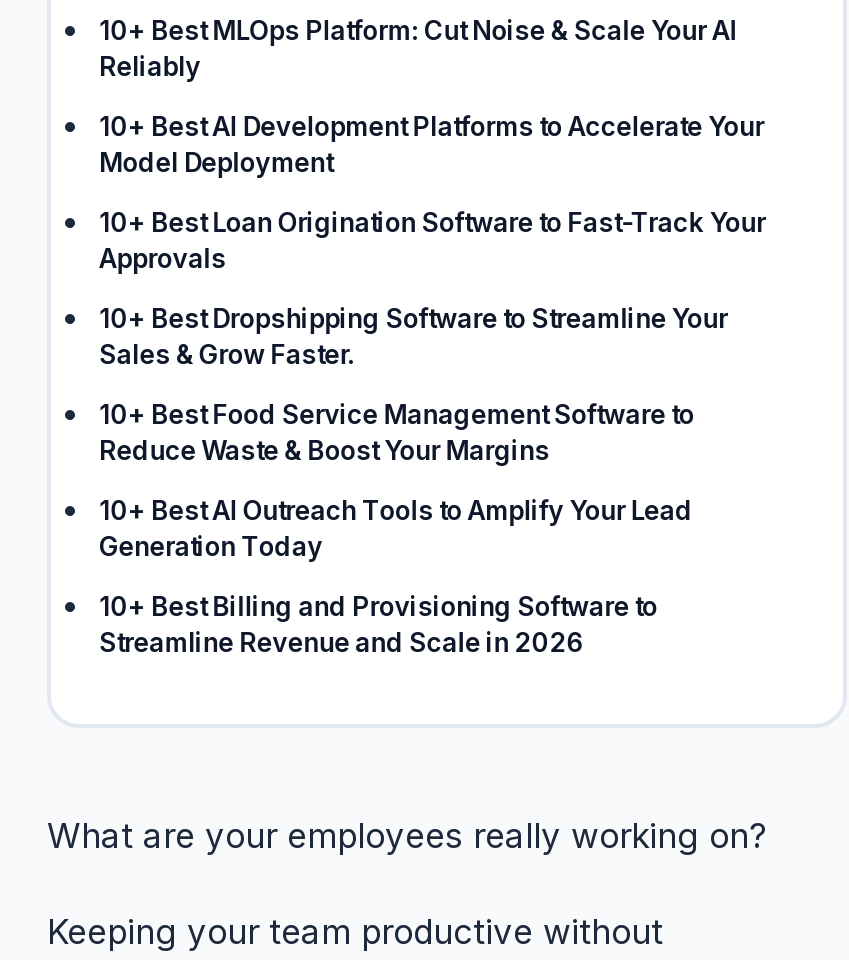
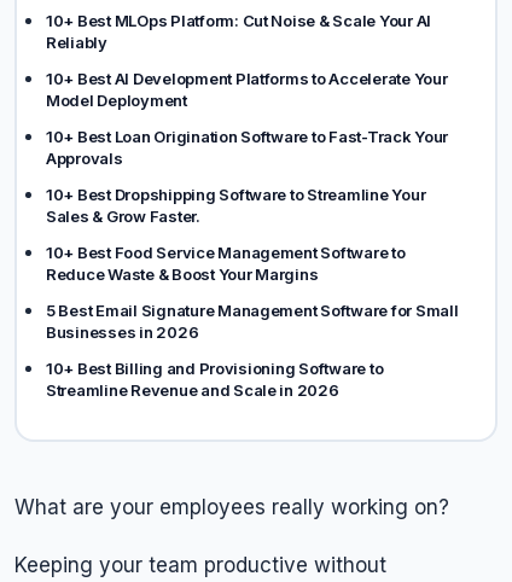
- 10+ Best AI Outreach Tools to Amplify Your Lead
- Generation Today
+ 5 Best Email Signature Management Software for Small
+ Businesses in 2026
